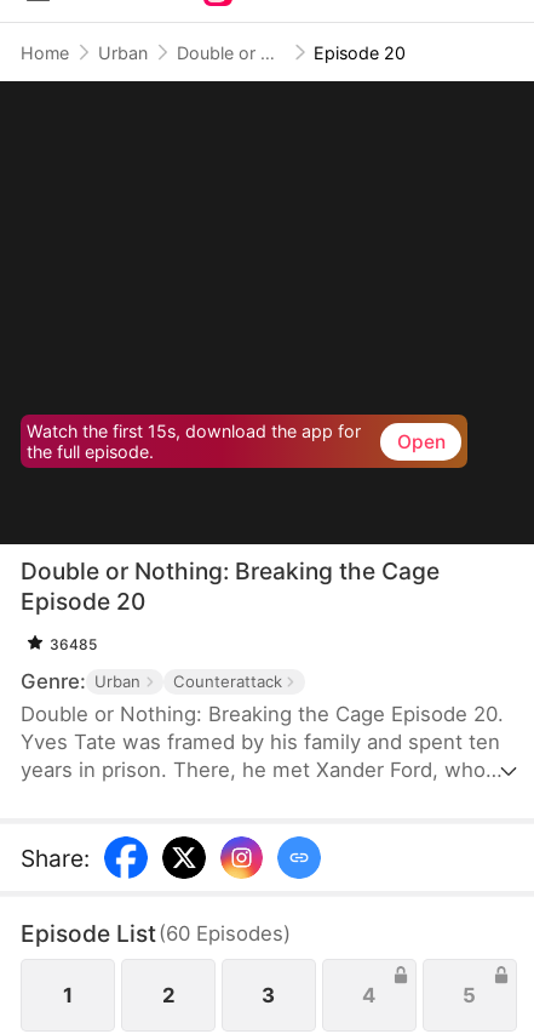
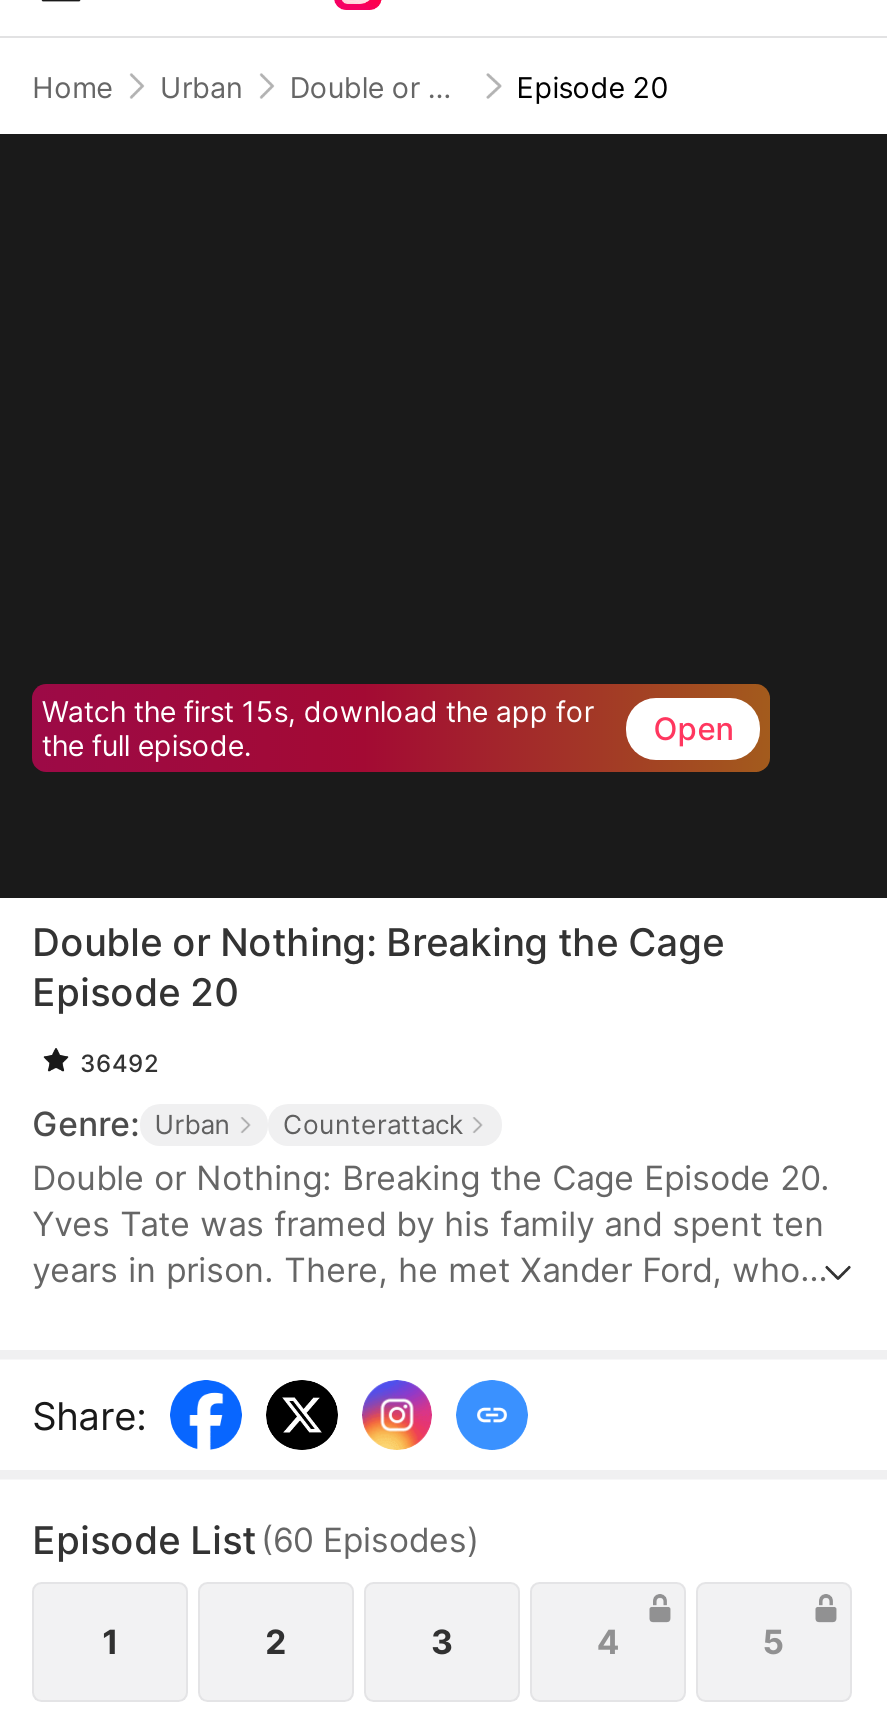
- 36485
+ 36492
